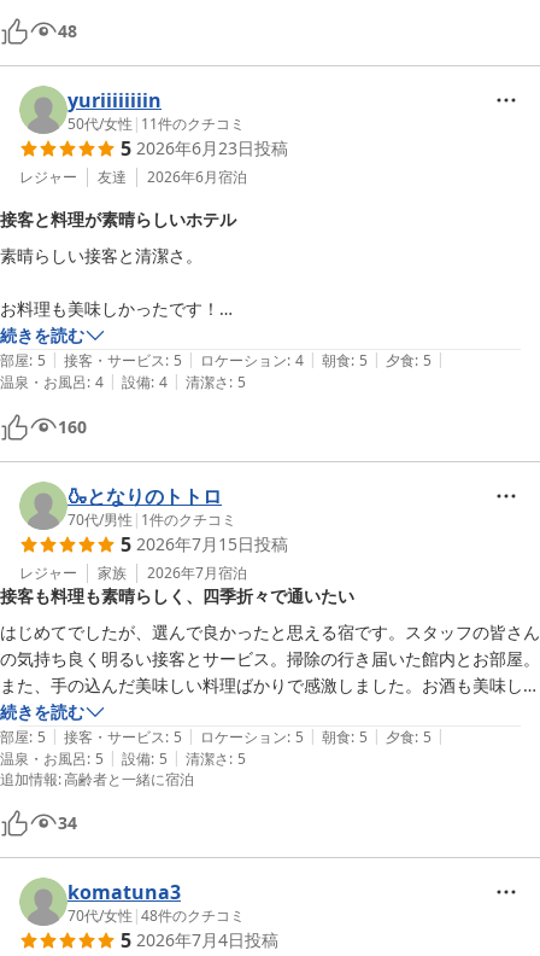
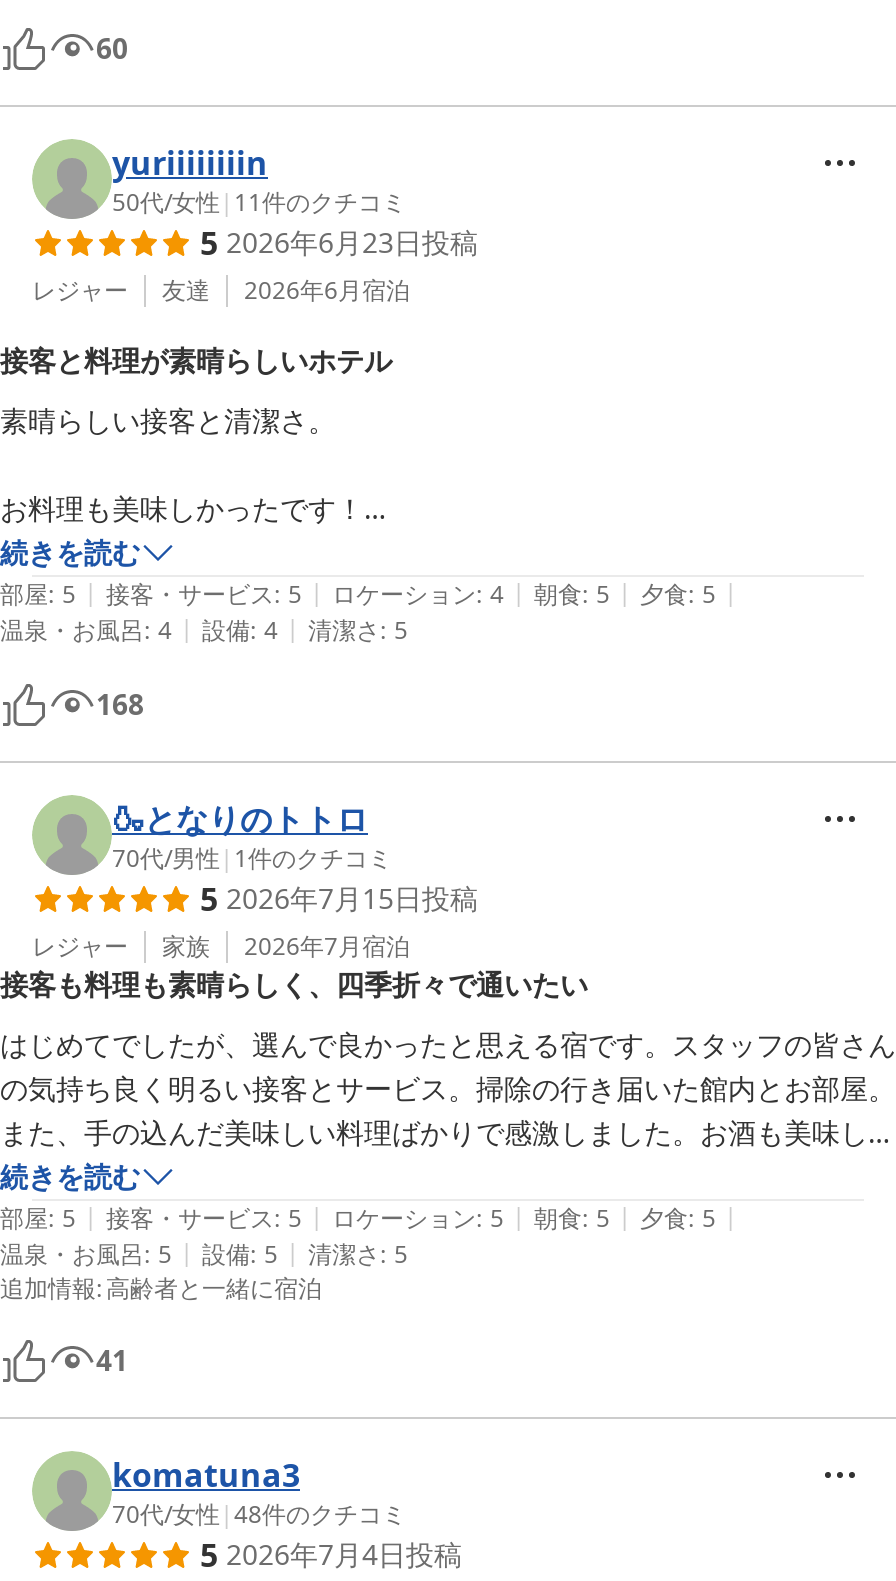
- 48
+ 60

- 160
+ 168

- 34
+ 41
